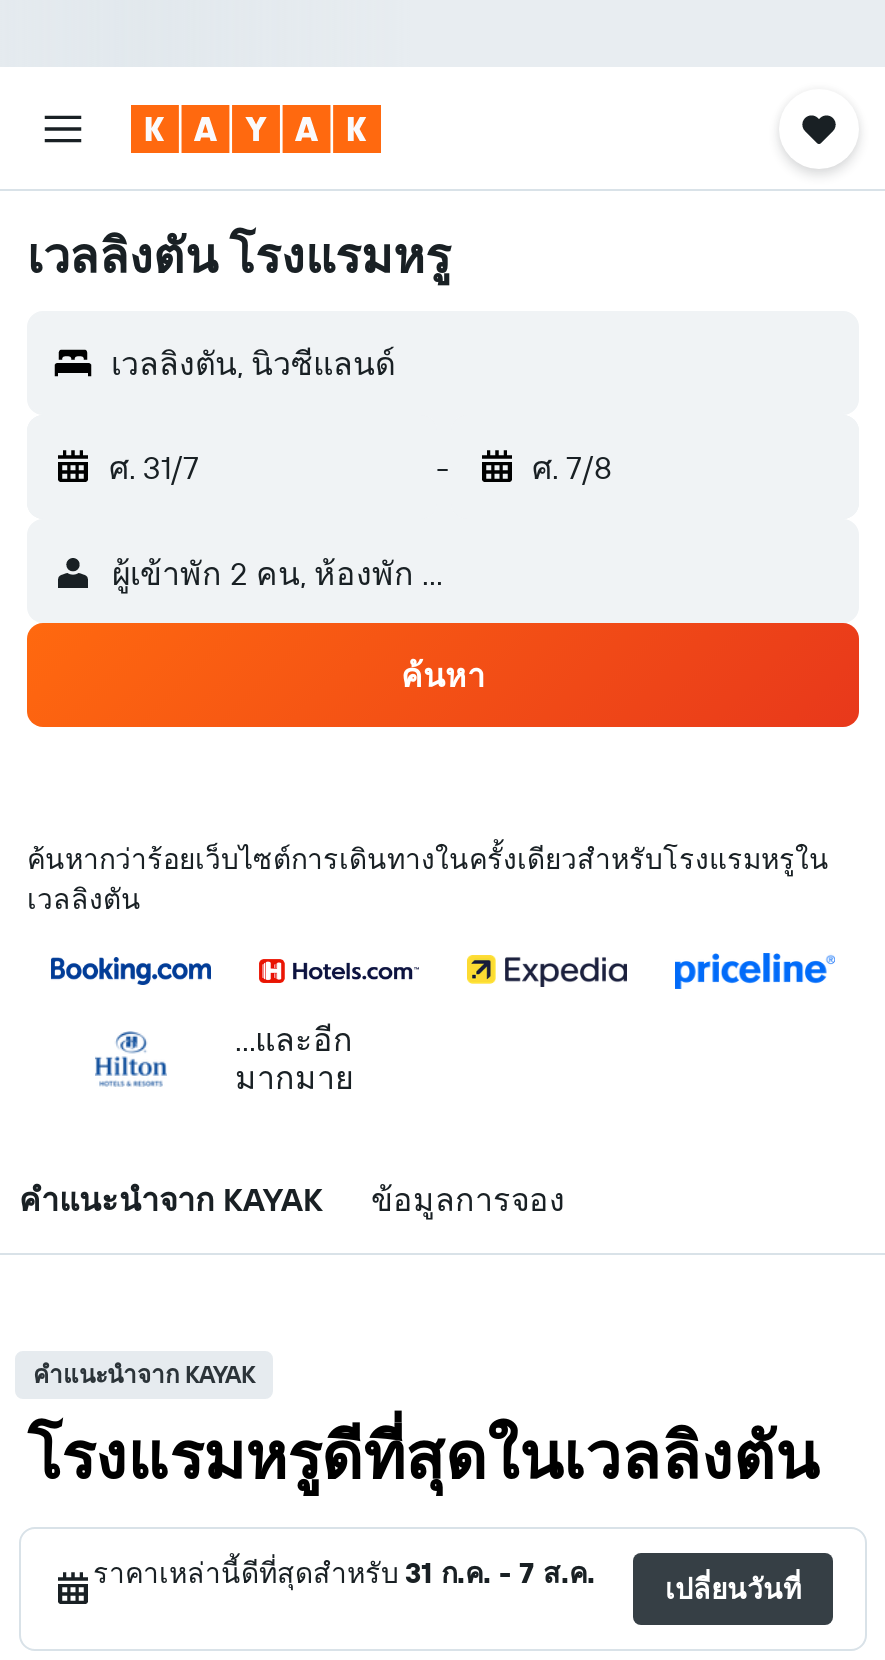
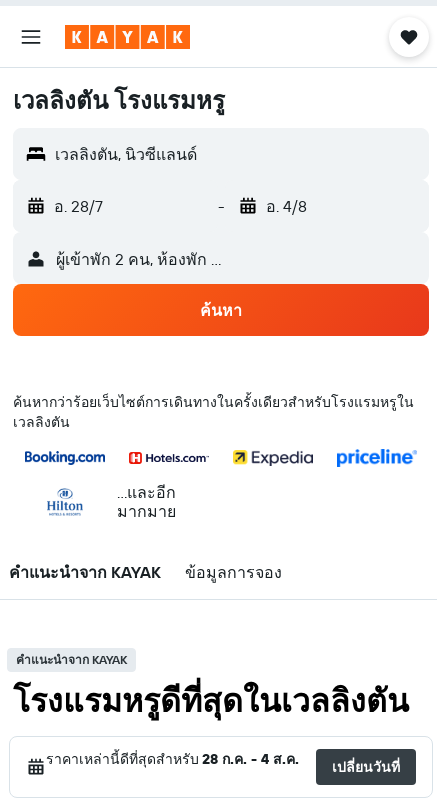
- ศ. 31/7
+ อ. 28/7

- ศ. 7/8
+ อ. 4/8

- ราคาเหล่านี้ดีที่สุดสำหรับ31 ก.ค. - 7 ส.ค.
+ ราคาเหล่านี้ดีที่สุดสำหรับ28 ก.ค. - 4 ส.ค.
